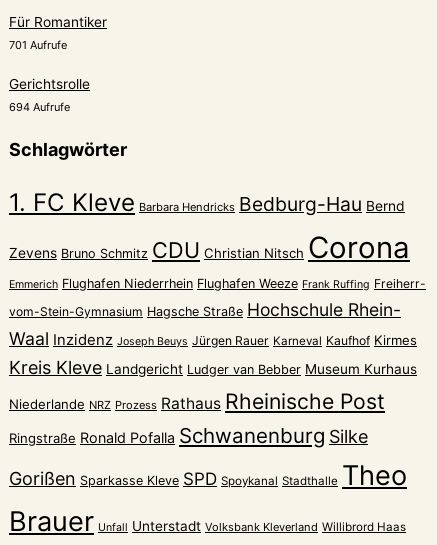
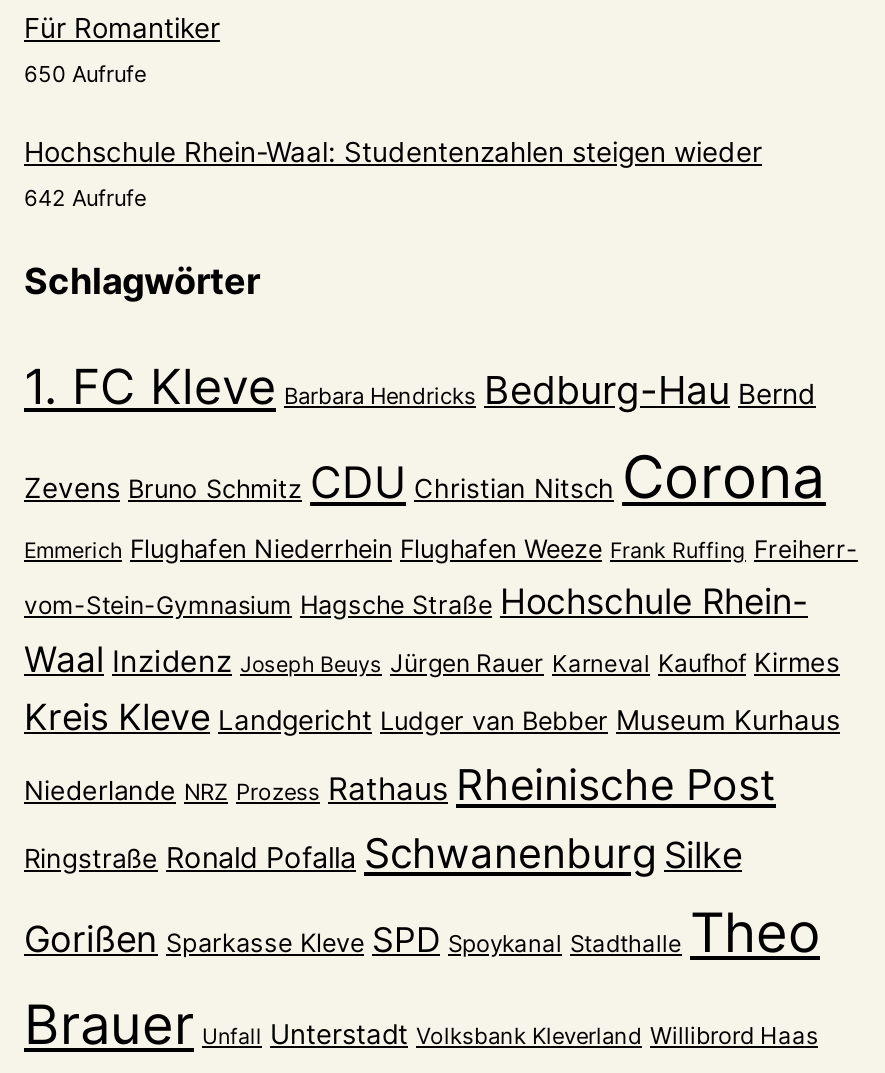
- 701 Aufrufe
+ 650 Aufrufe

- Gerichtsrolle
+ Hochschule Rhein-Waal: Studentenzahlen steigen wieder

- 694 Aufrufe
+ 642 Aufrufe
